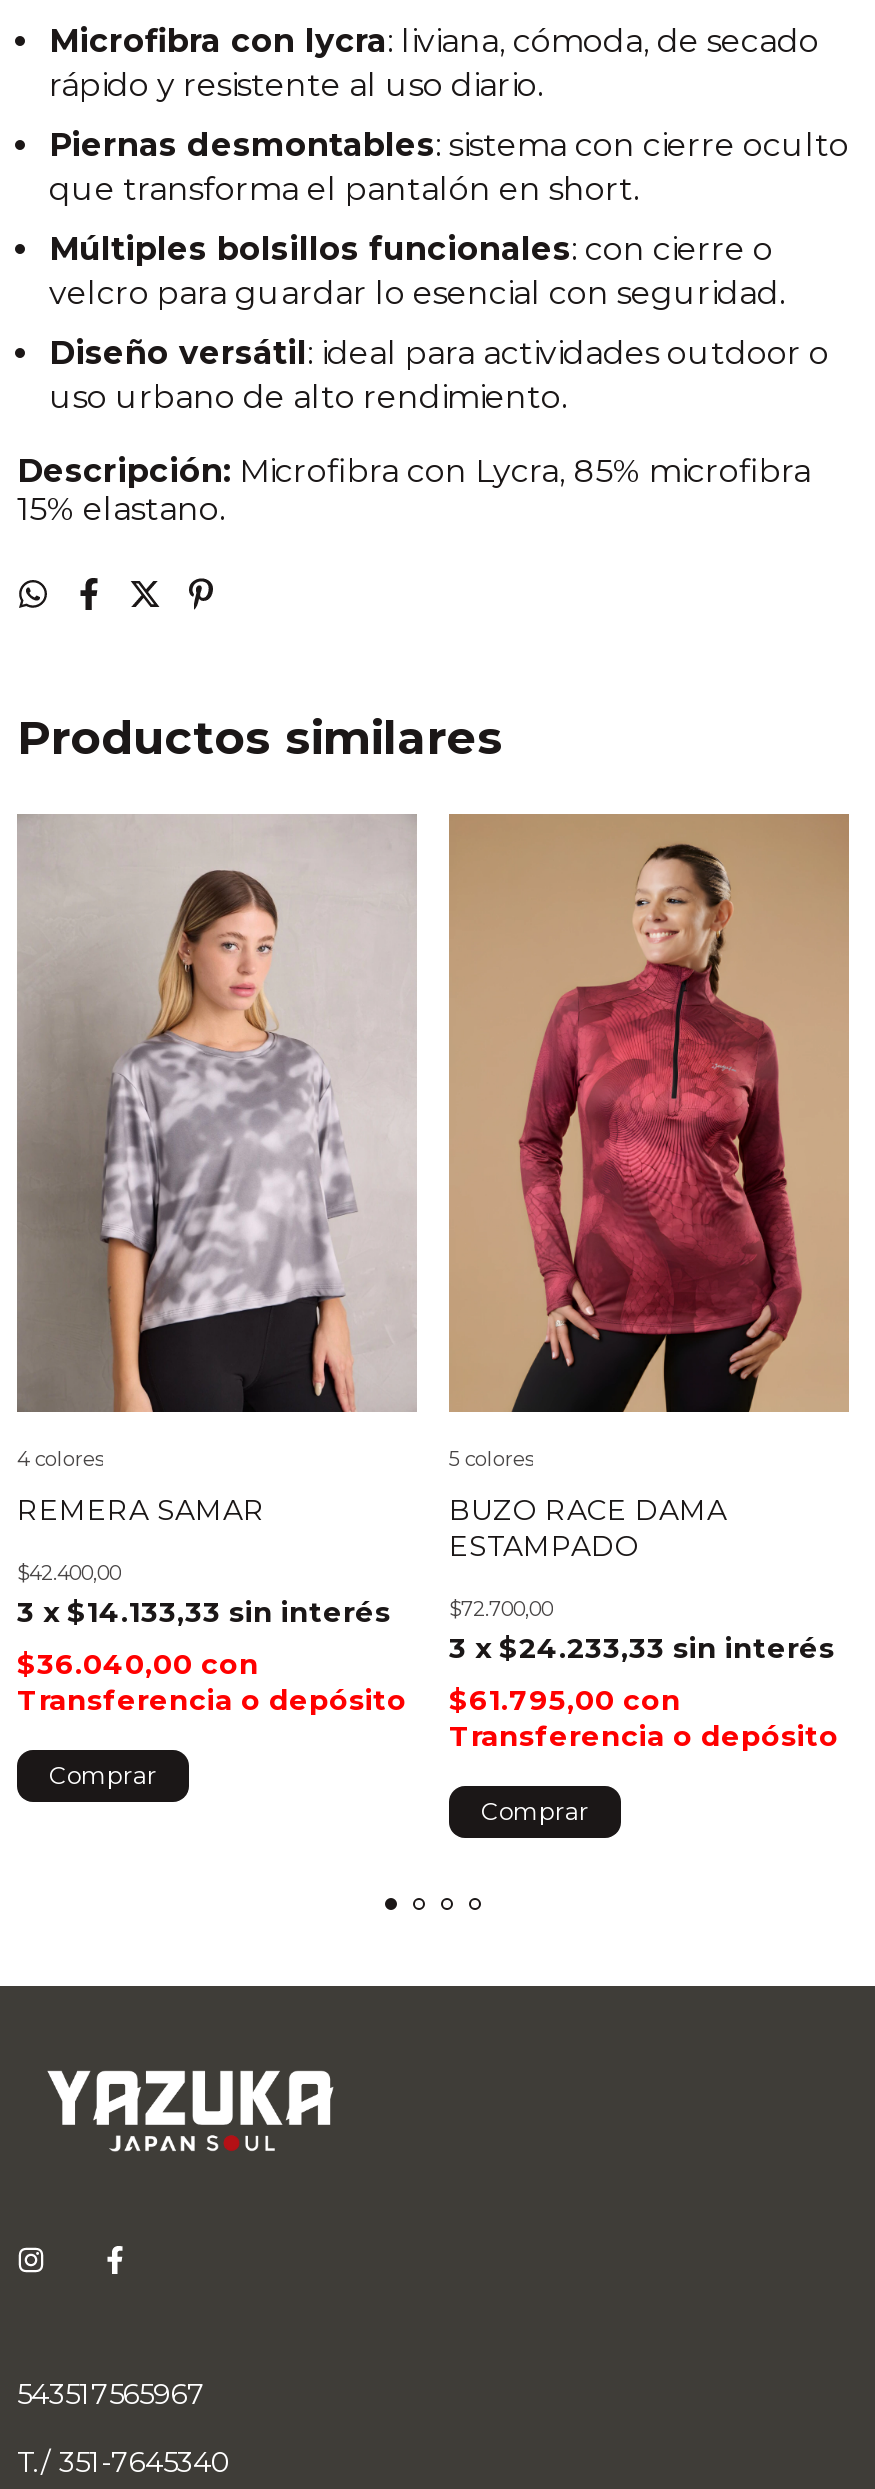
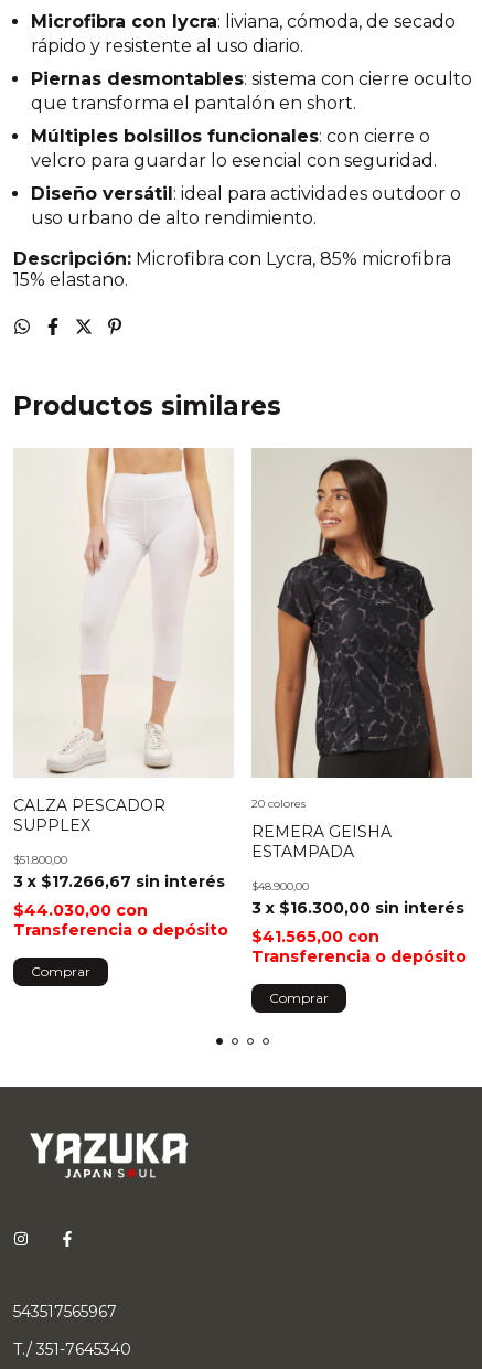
- [image]
- 5 colores
+ [image]
+ 20 colores

- [image]
- BUZO RACE DAMA
- ESTAMPADO
+ [image]
+ REMERA GEISHA
+ ESTAMPADA

- 4 colores

- REMERA SAMAR
+ CALZA PESCADOR
+ SUPPLEX

- $42.400,00
- 3 x $14.133,33 sin interés
- $36.040,00 con
+ $51.800,00
+ 3 x $17.266,67 sin interés
+ $44.030,00 con

- $72.700,00
- 3 x $24.233,33 sin interés
- $61.795,00 con
+ $48.900,00
+ 3 x $16.300,00 sin interés
+ $41.565,00 con
